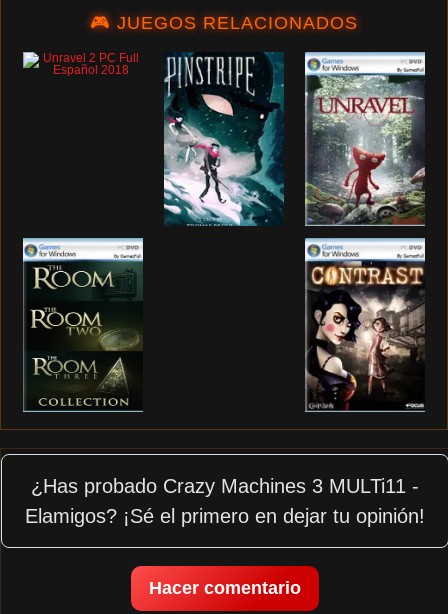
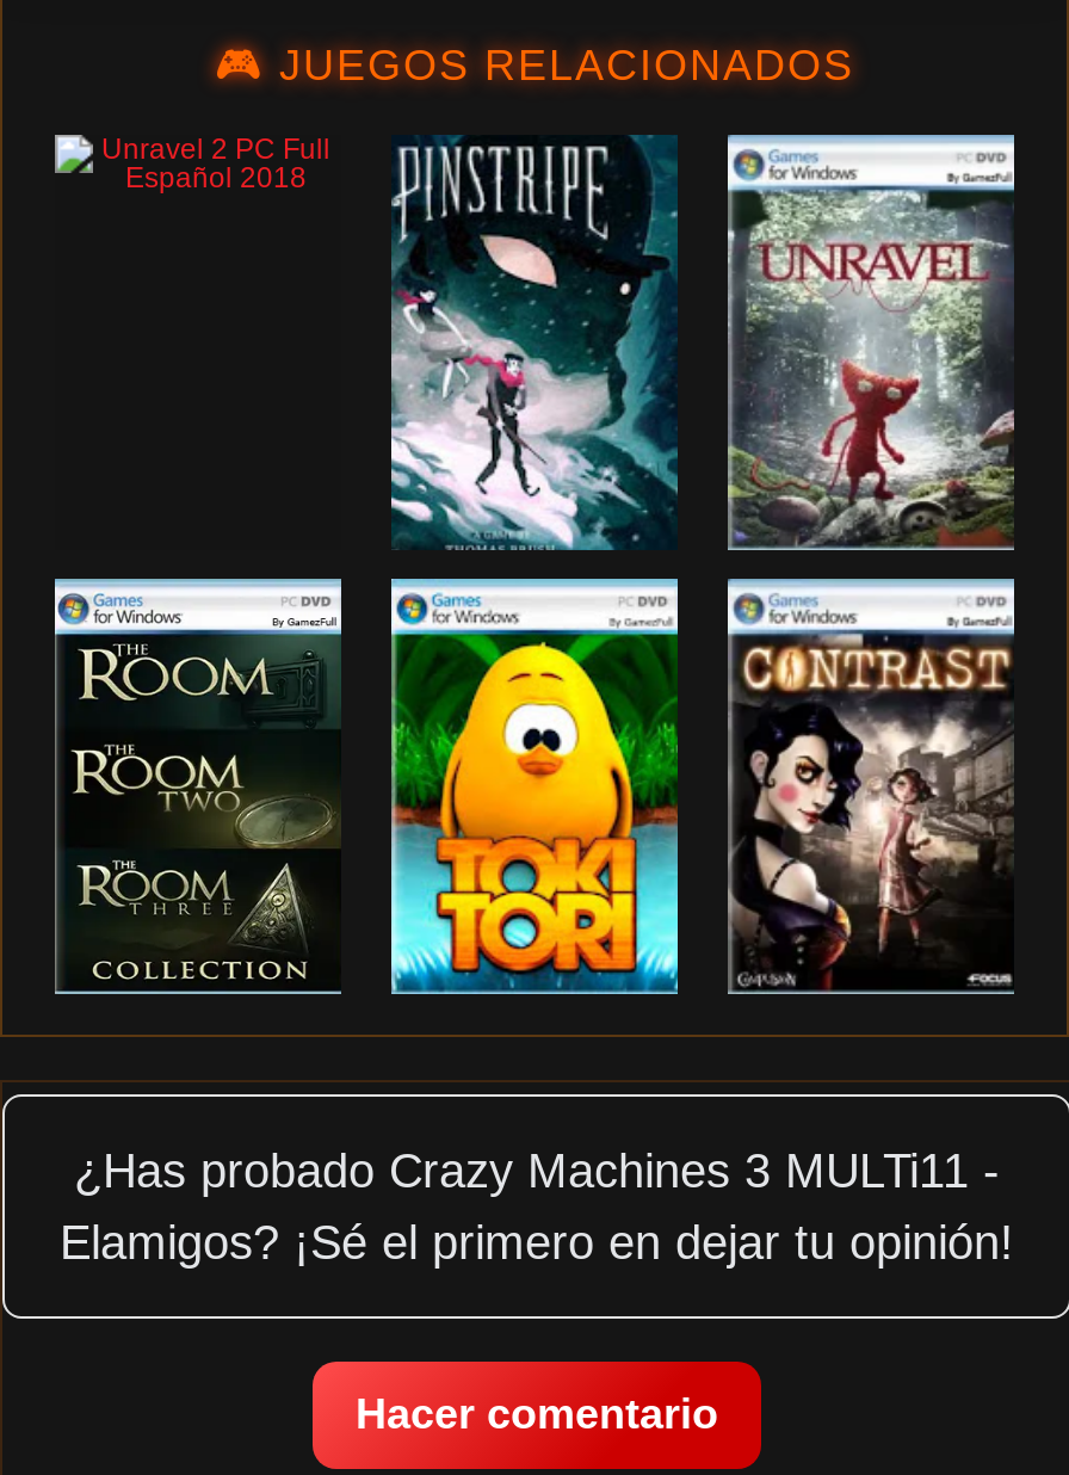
+ [image]
